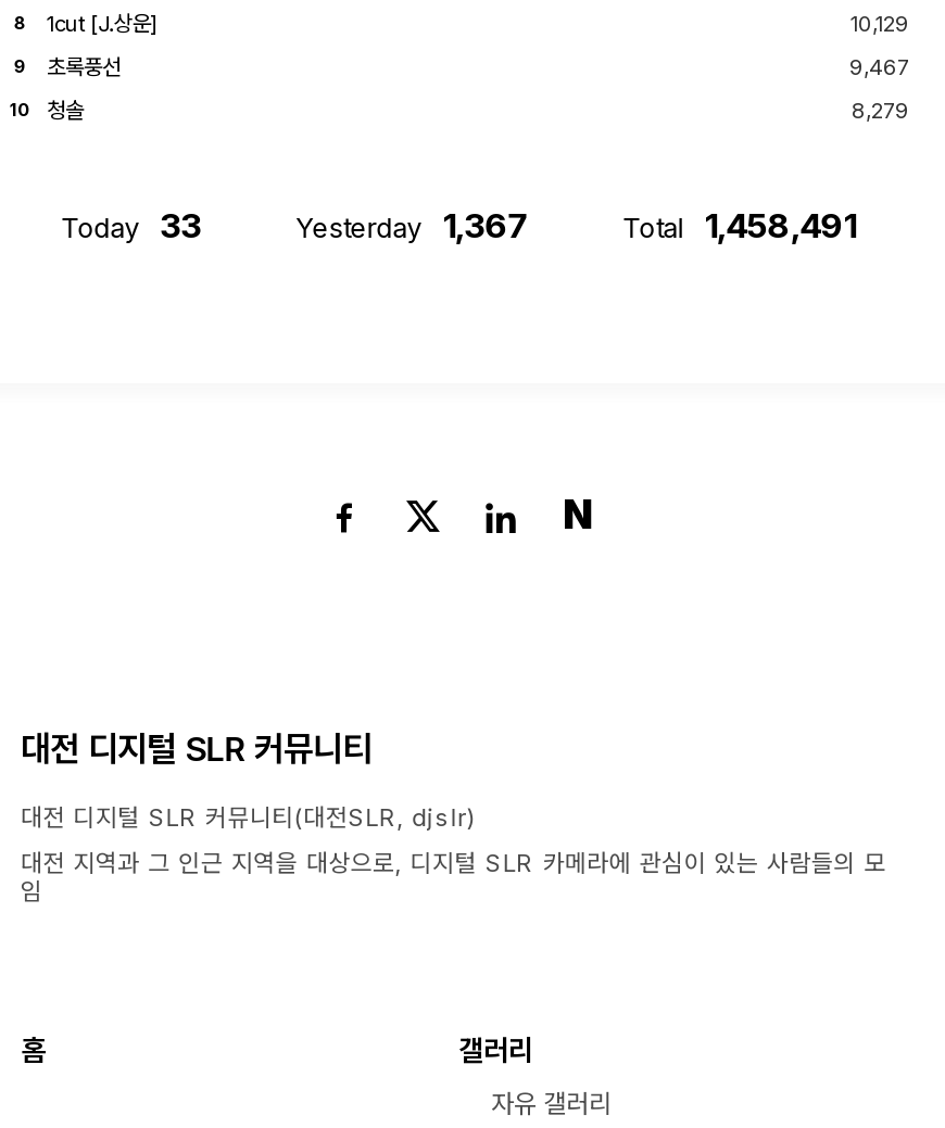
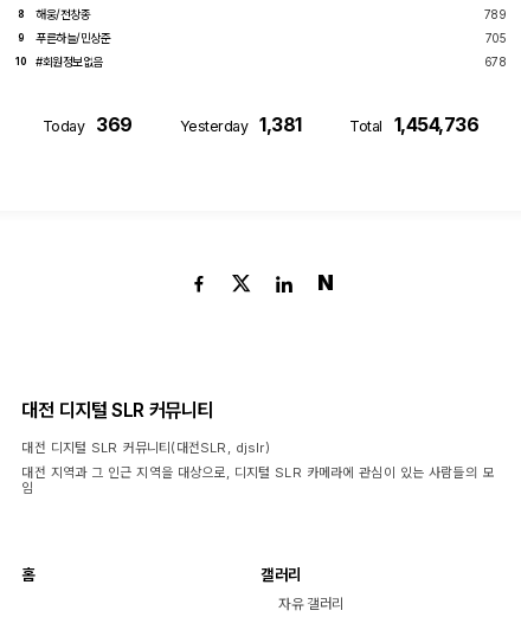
- 1cut [J.상운]
- 10,129
+ 해웅/전창종
+ 789

- 초록풍선
- 9,467
+ 푸른하늘/민상준
+ 705

- 청솔
- 8,279
+ #회원정보없음
+ 678

- Today 33
+ Today 369

- Yesterday 1,367
+ Yesterday 1,381

- Total 1,458,491
+ Total 1,454,736
